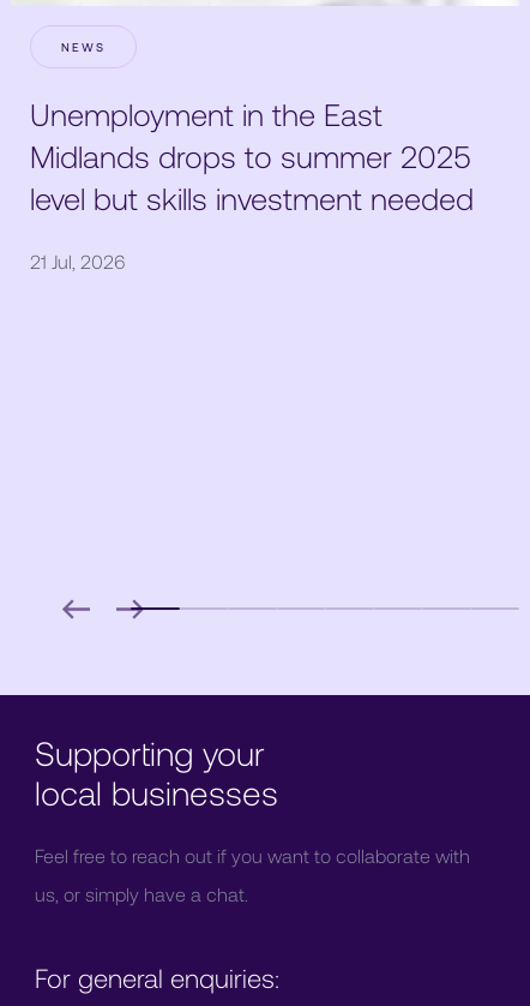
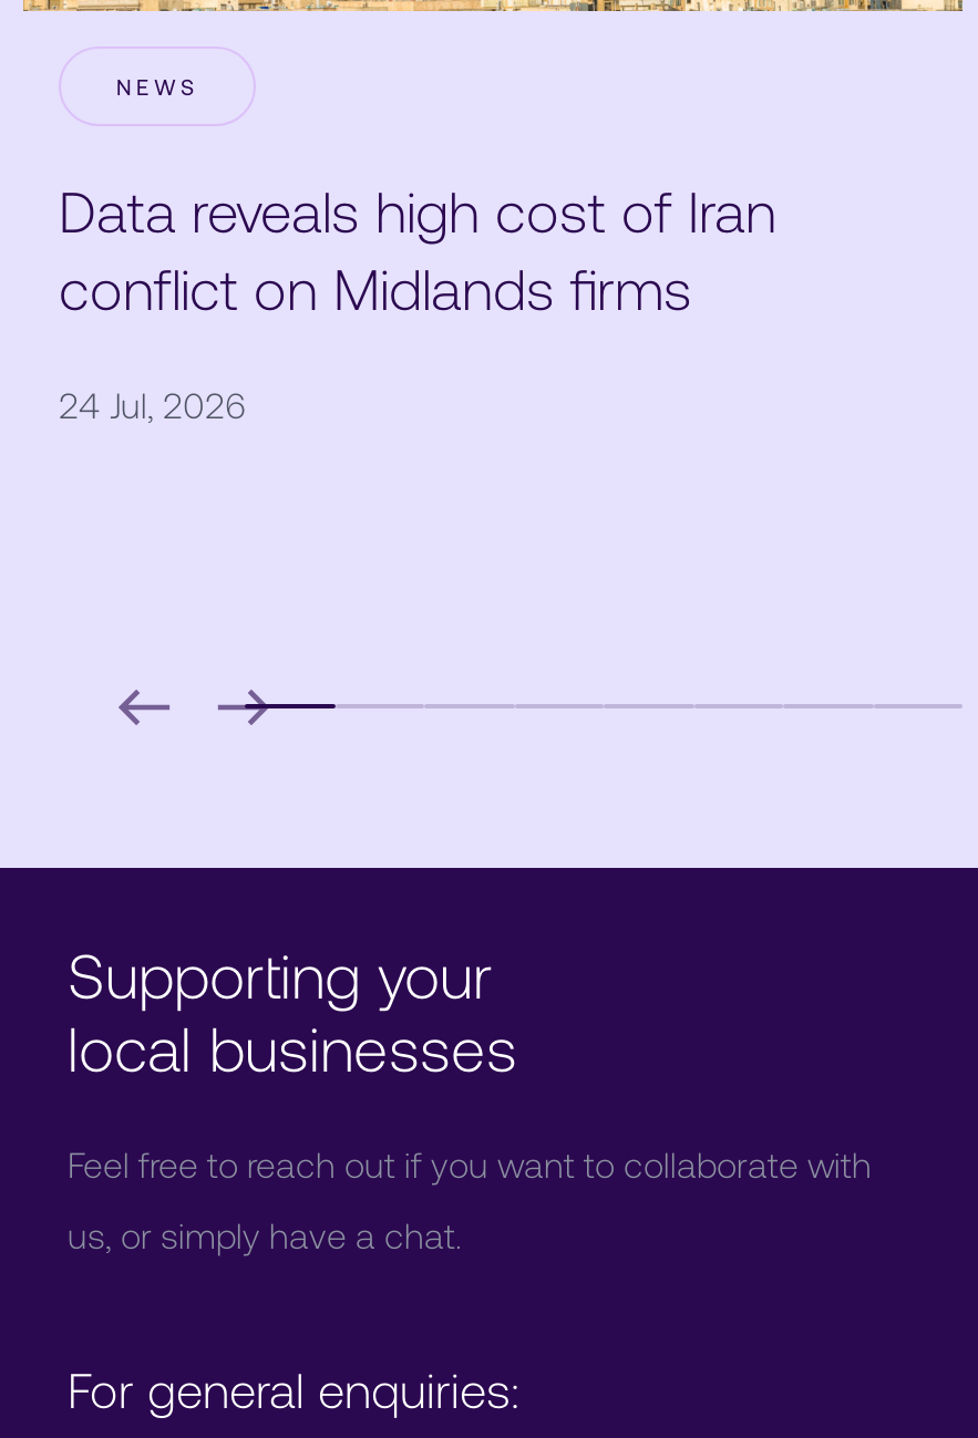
- Unemployment in the East
- Midlands drops to summer 2025
- level but skills investment needed
+ Data reveals high cost of Iran
+ conflict on Midlands firms

- 21 Jul, 2026
+ 24 Jul, 2026
